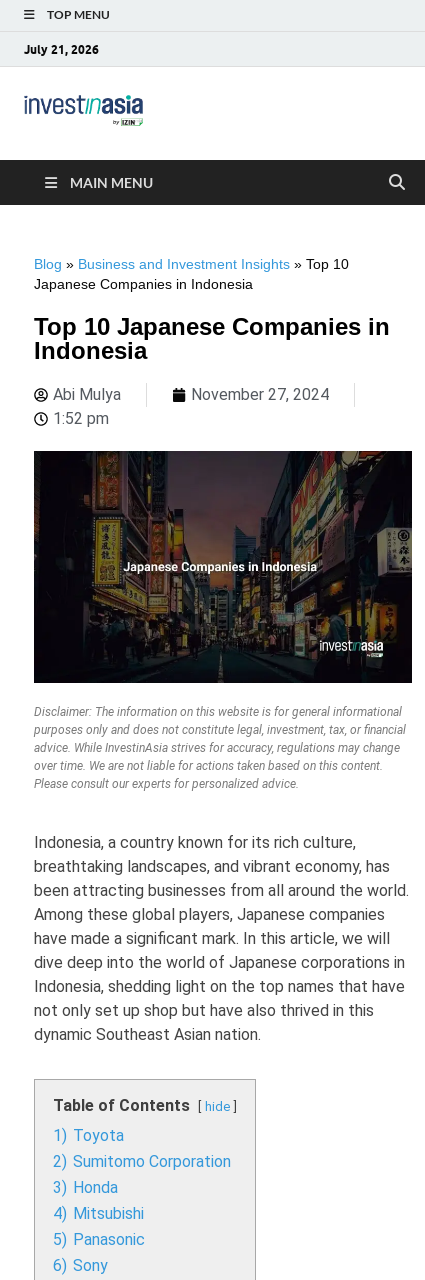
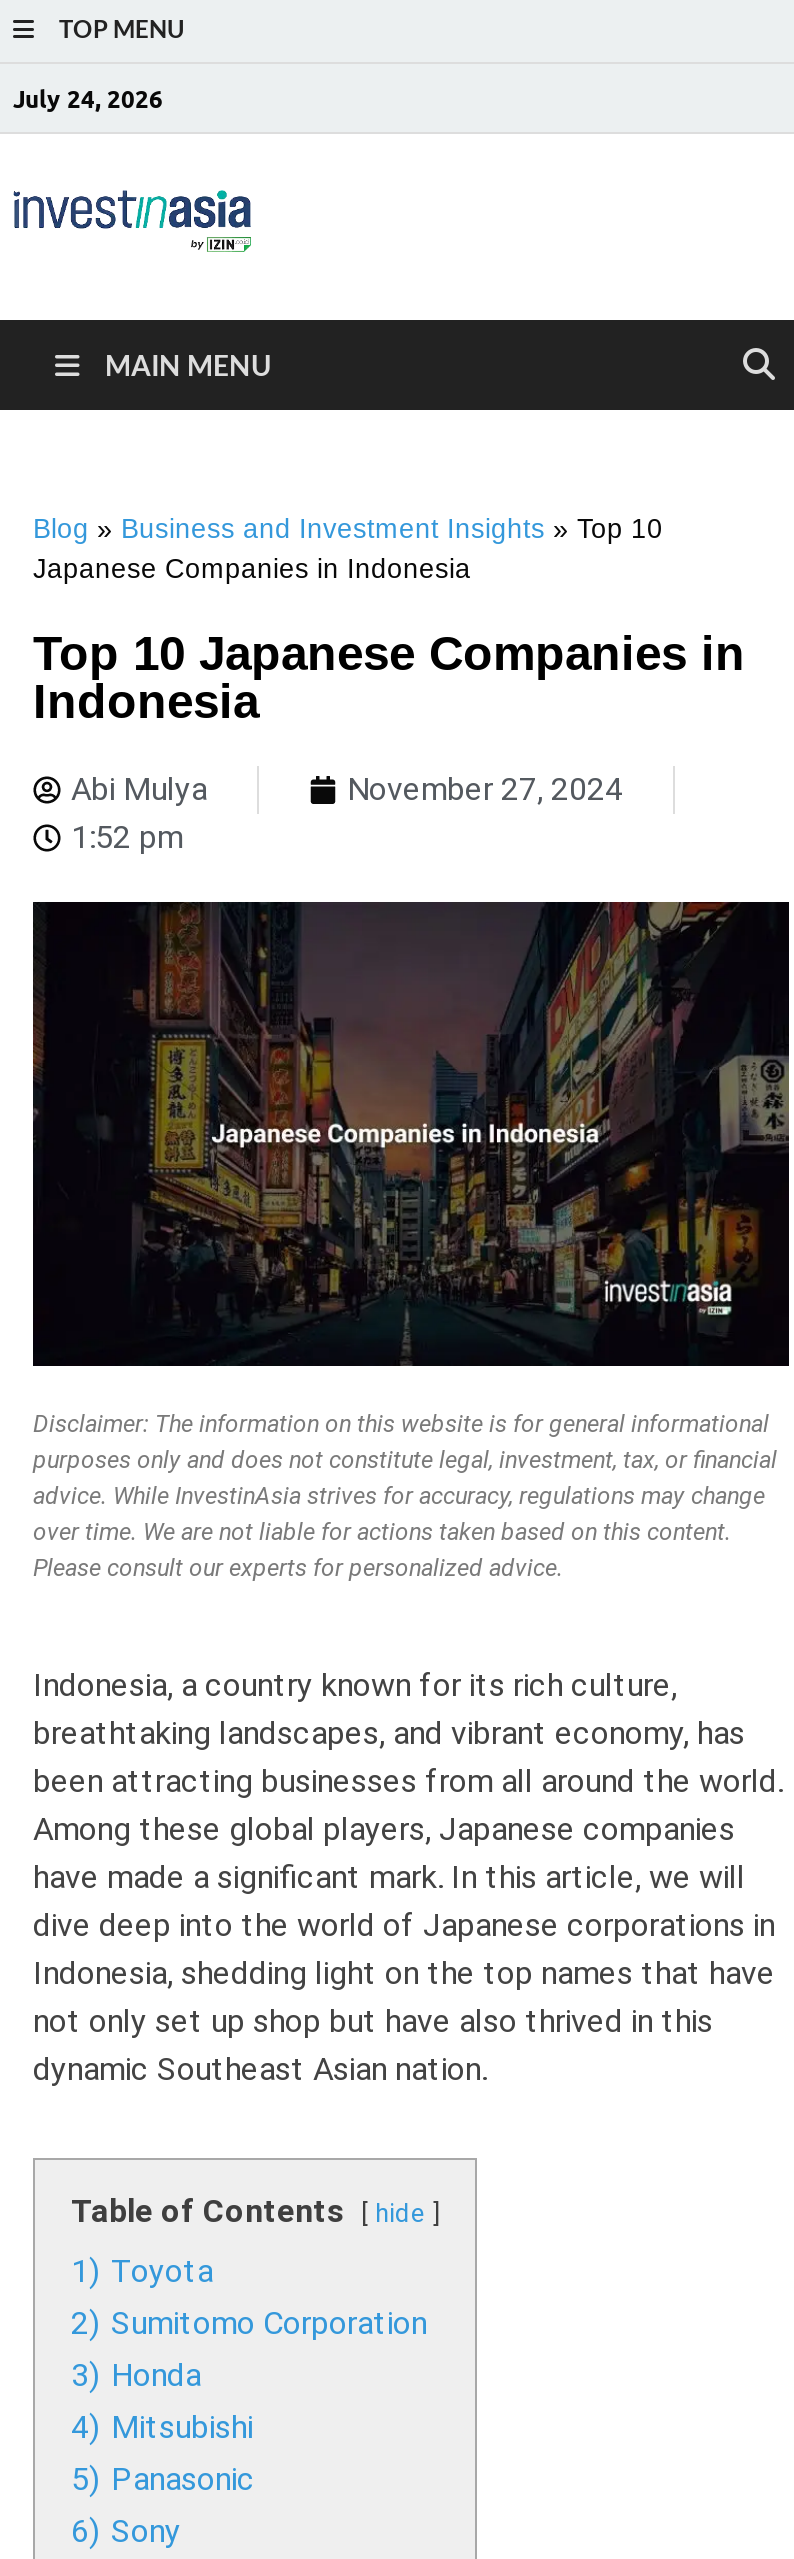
- July 21, 2026
+ July 24, 2026
